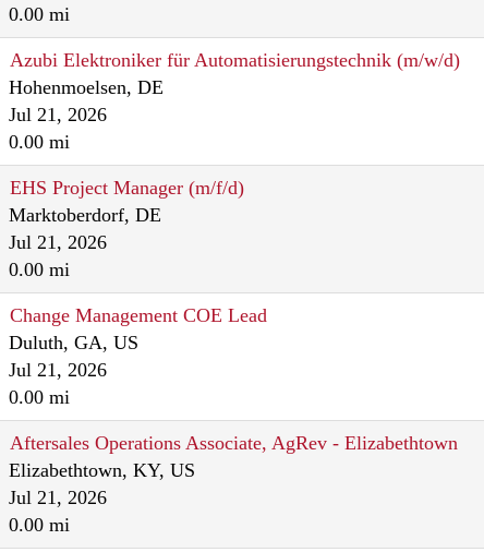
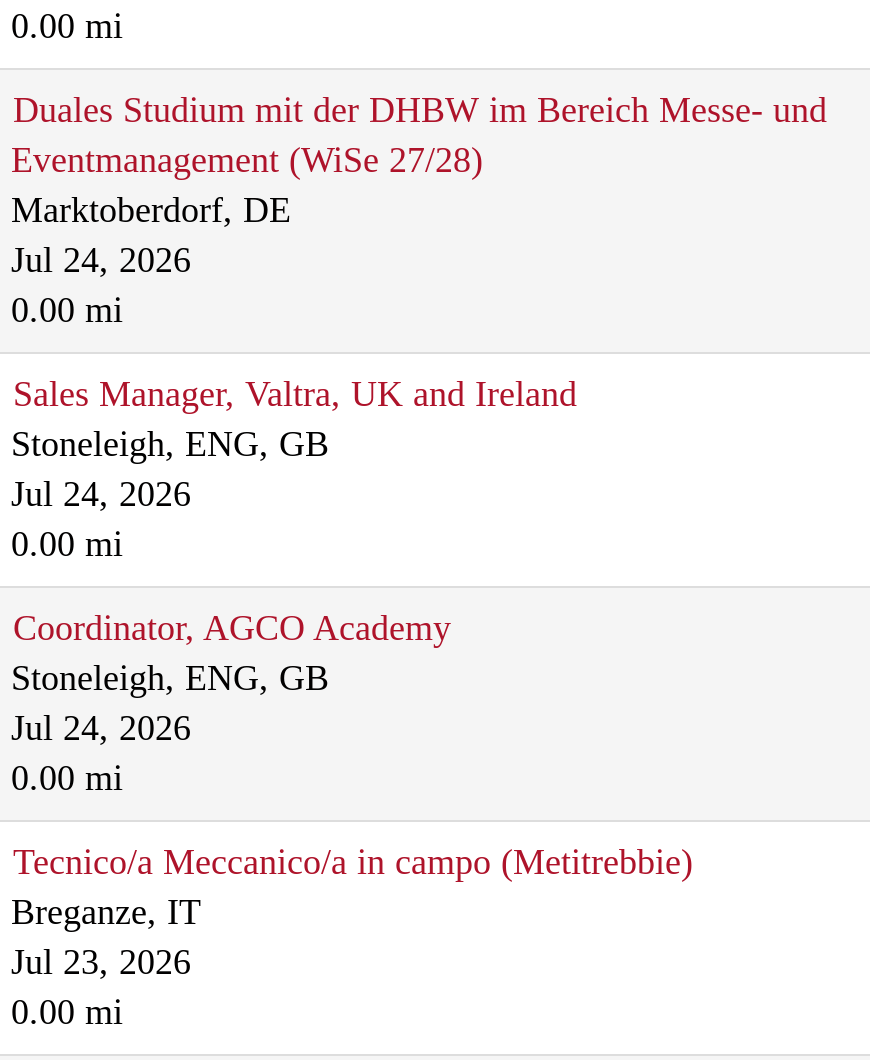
- Azubi Elektroniker für Automatisierungstechnik (m/w/d)
- Hohenmoelsen, DE
- Jul 21, 2026
+ Duales Studium mit der DHBW im Bereich Messe- und
+ Eventmanagement (WiSe 27/28)
+ Jul 24, 2026

- EHS Project Manager (m/f/d)
- Jul 21, 2026
+ Sales Manager, Valtra, UK and Ireland
+ Stoneleigh, ENG, GB
+ Jul 24, 2026

moved up: Marktoberdorf, DE

- Change Management COE Lead
- Duluth, GA, US
- Jul 21, 2026
+ Coordinator, AGCO Academy
+ Stoneleigh, ENG, GB
+ Jul 24, 2026

- Aftersales Operations Associate, AgRev - Elizabethtown
- Elizabethtown, KY, US
- Jul 21, 2026
+ Tecnico/a Meccanico/a in campo (Metitrebbie)
+ Breganze, IT
+ Jul 23, 2026
